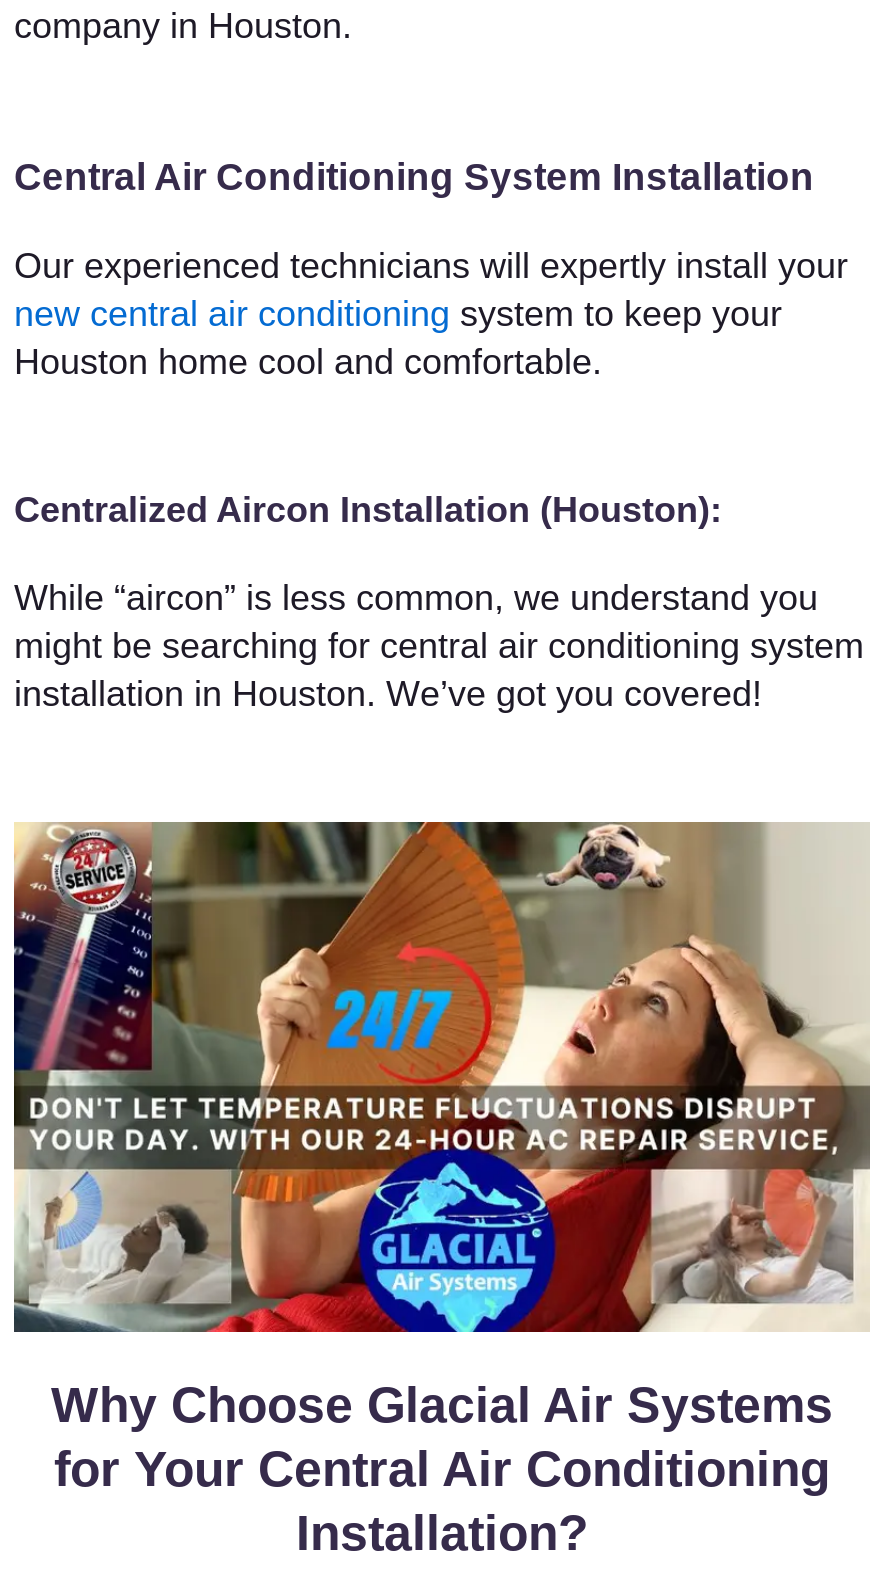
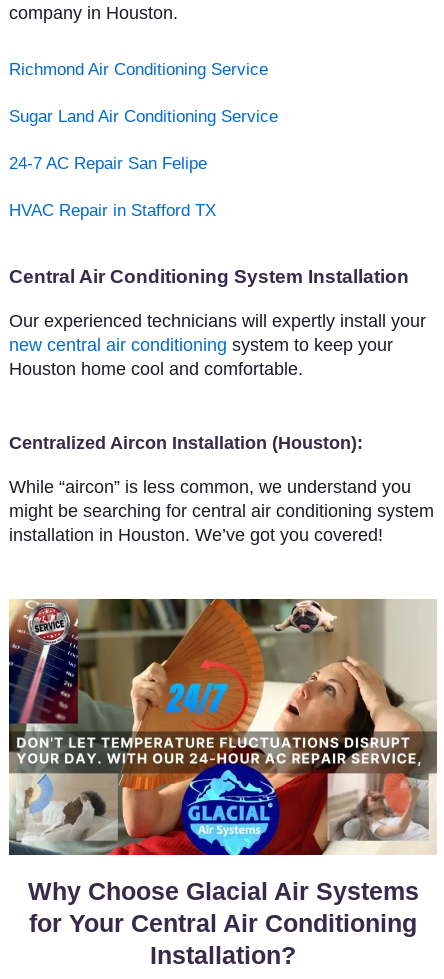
+ Richmond Air Conditioning Service
+ Sugar Land Air Conditioning Service
+ 24-7 AC Repair San Felipe
+ HVAC Repair in Stafford TX
